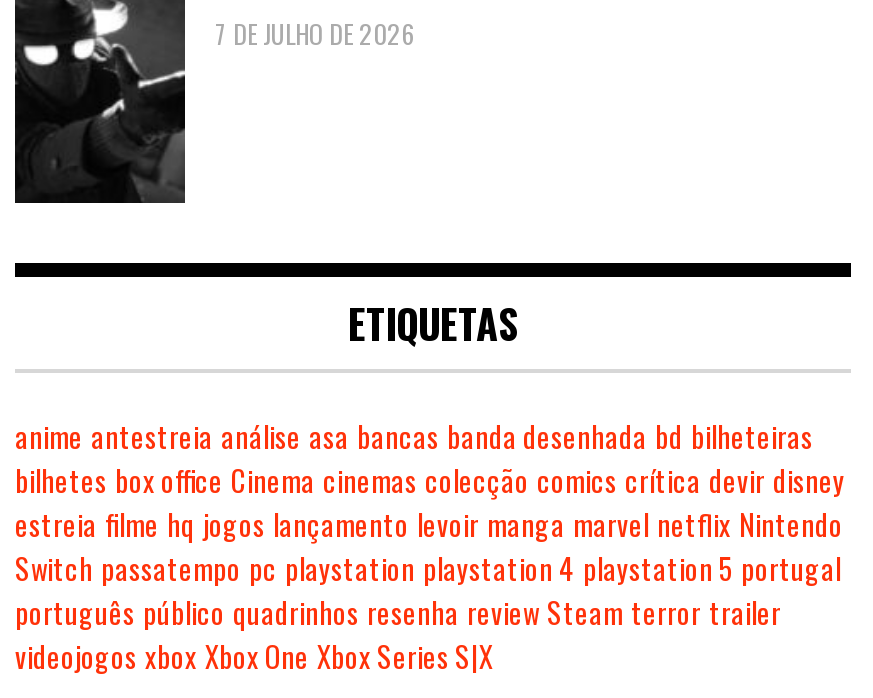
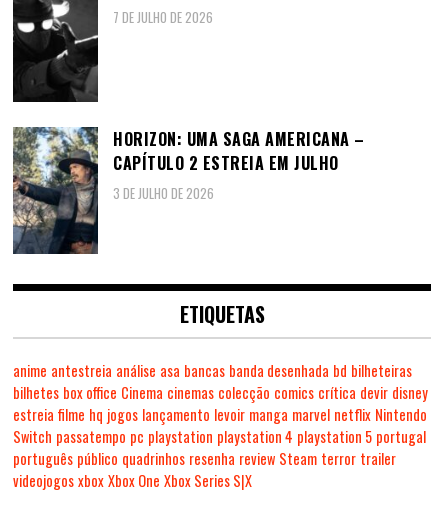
+ [image]
+ HORIZON: UMA SAGA AMERICANA –
+ CAPÍTULO 2 ESTREIA EM JULHO
+ 3 DE JULHO DE 2026
